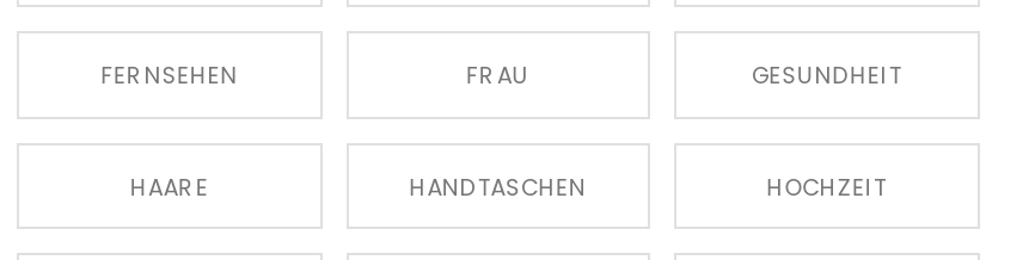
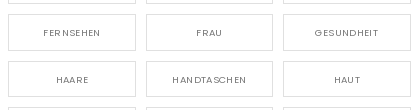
- HOCHZEIT
+ HAUT
